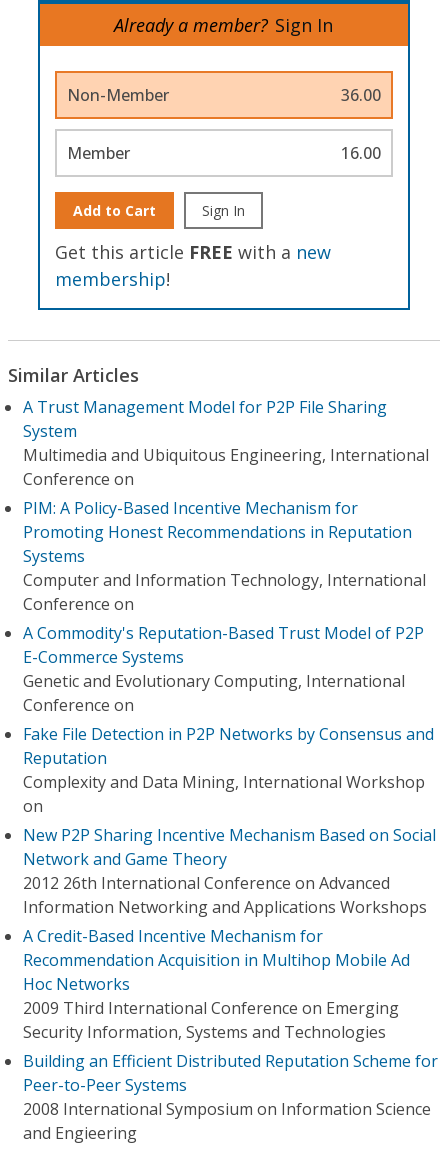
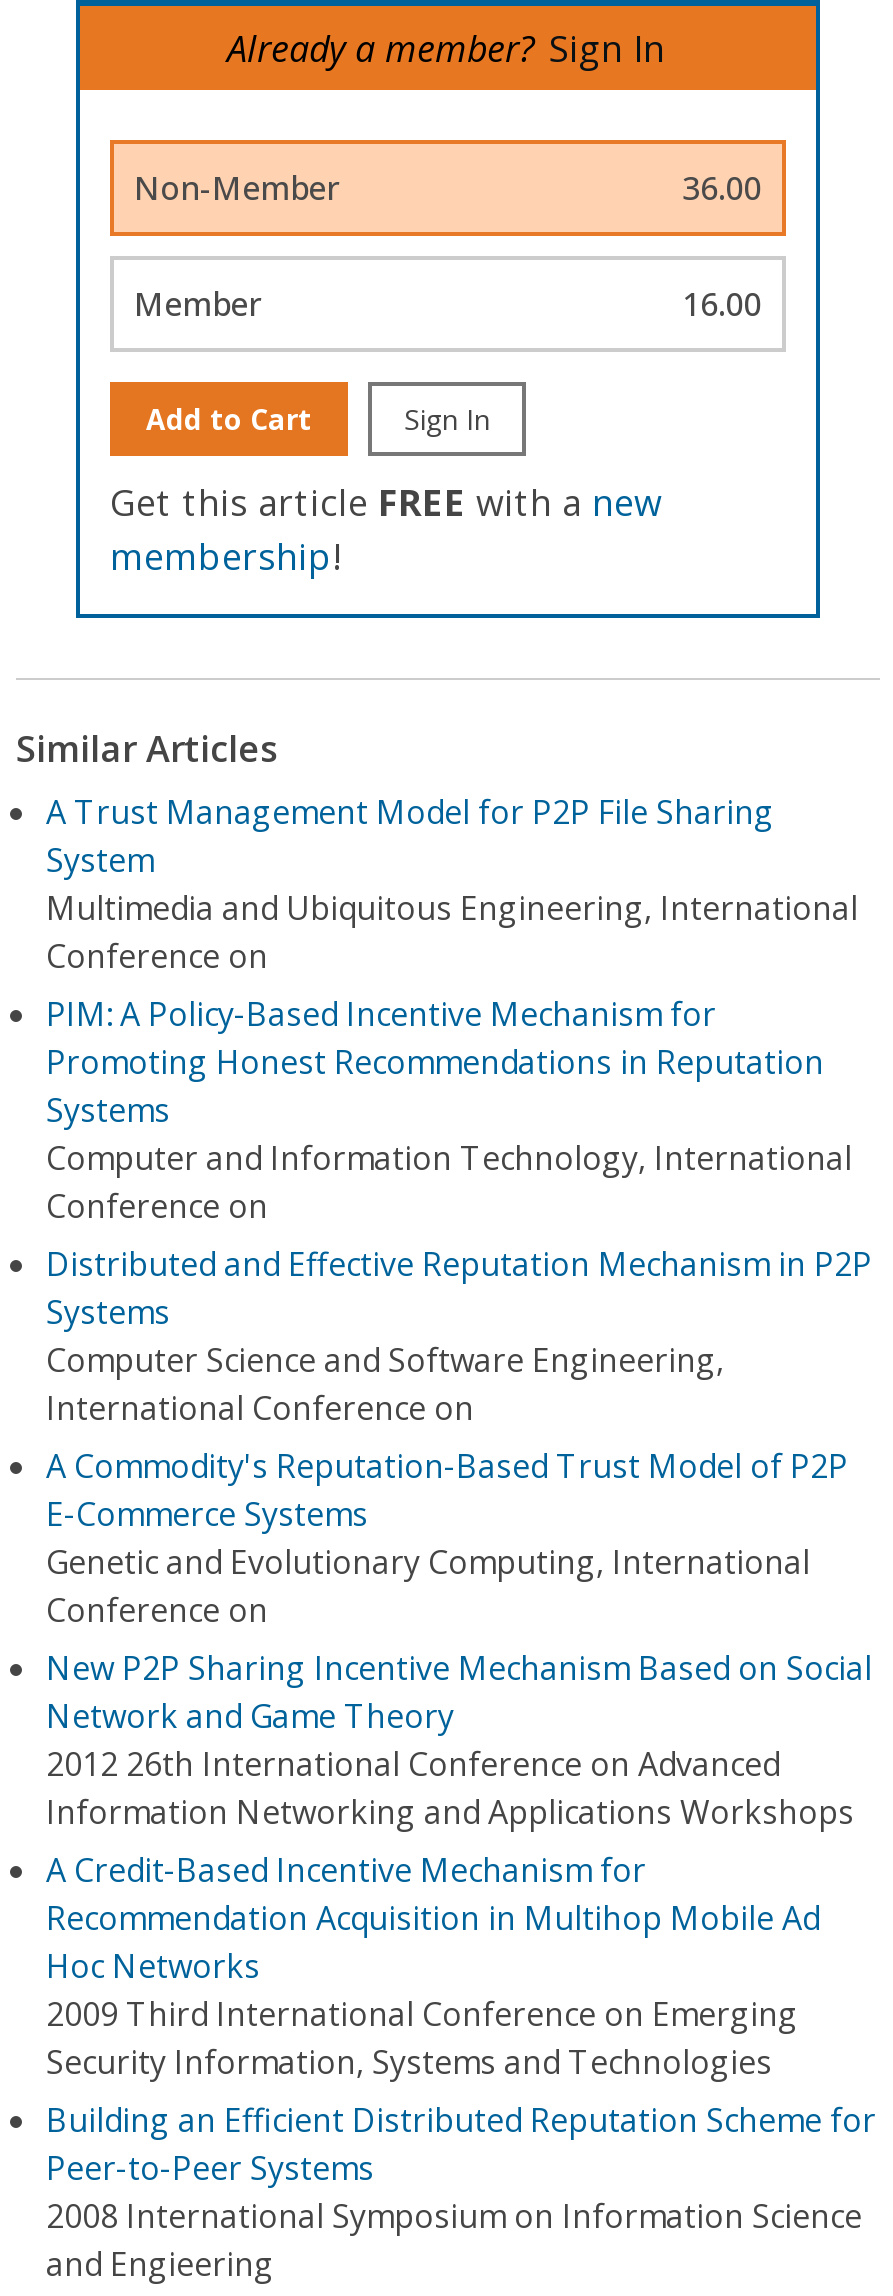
+ Distributed and Effective Reputation Mechanism in P2P
+ Systems
+ Computer Science and Software Engineering,
+ International Conference on

moved down: A Commodity's Reputation-Based Trust Model of P2P | E-Commerce Systems | Genetic and Evolutionary Computing, International | Conference on

- Fake File Detection in P2P Networks by Consensus and
- Reputation
- Complexity and Data Mining, International Workshop
- on
